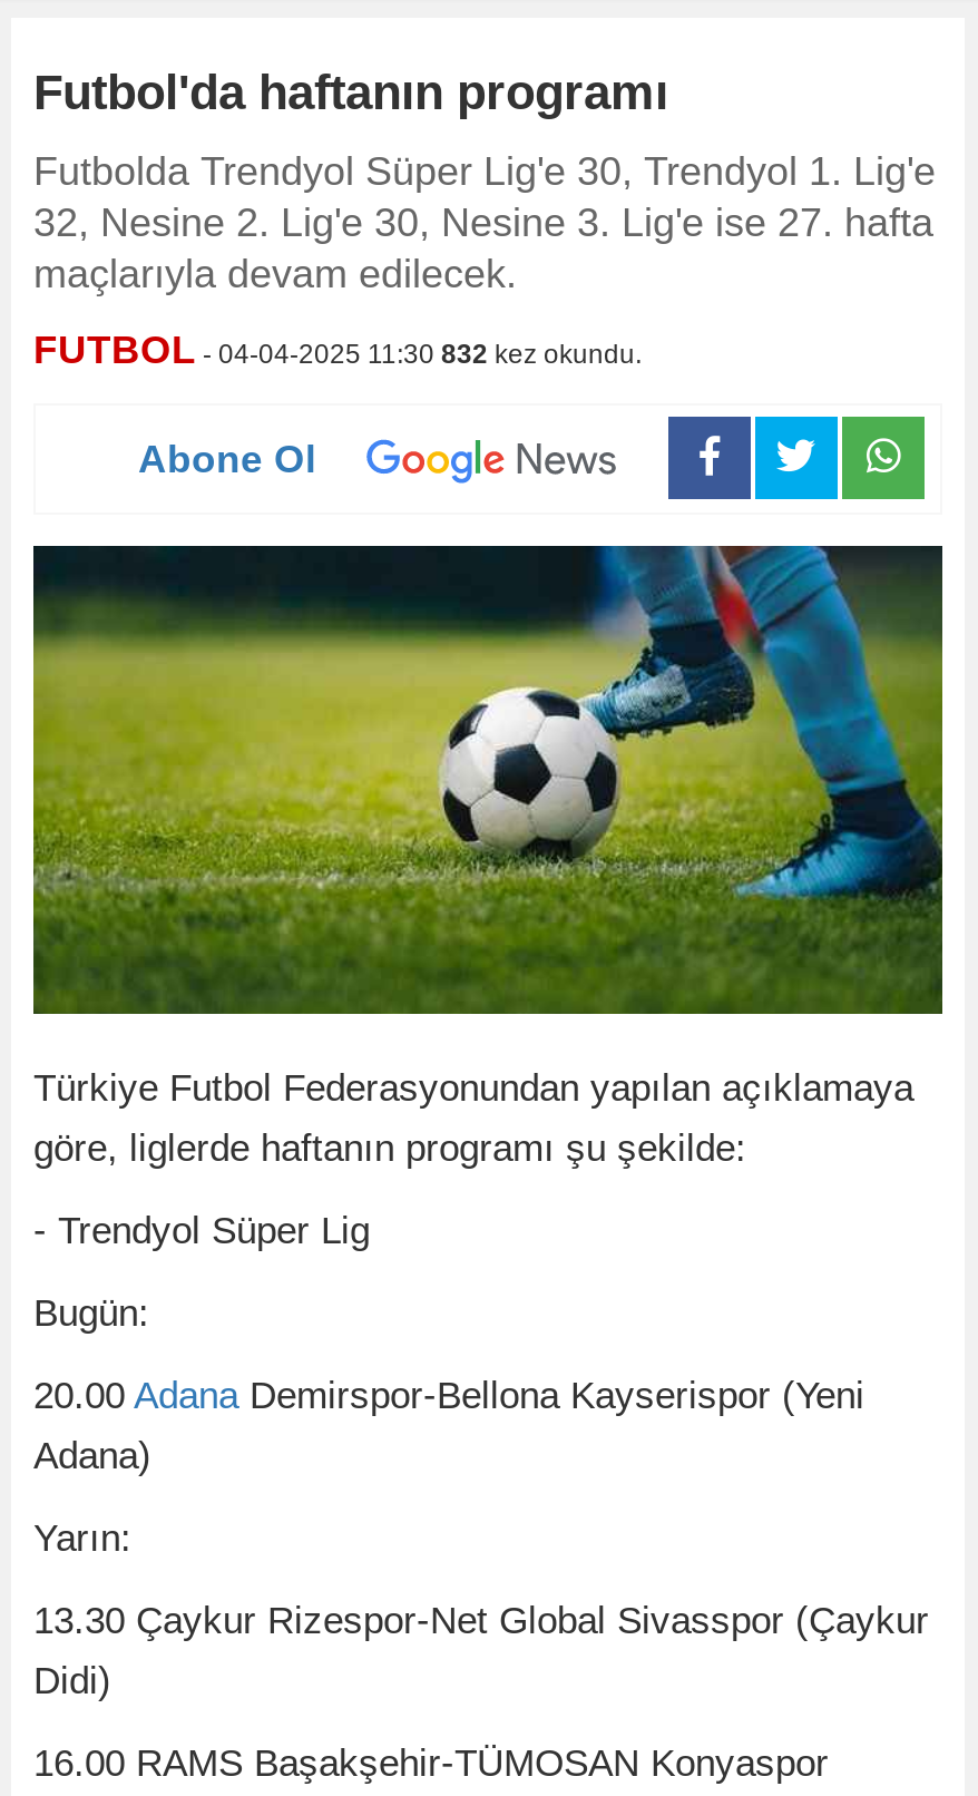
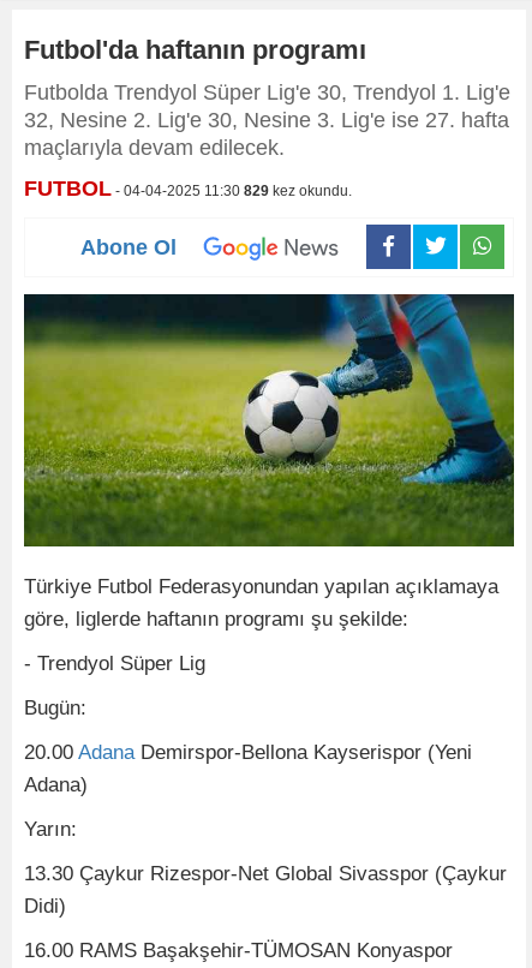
- FUTBOL - 04-04-2025 11:30 832 kez okundu.
+ FUTBOL - 04-04-2025 11:30 829 kez okundu.
